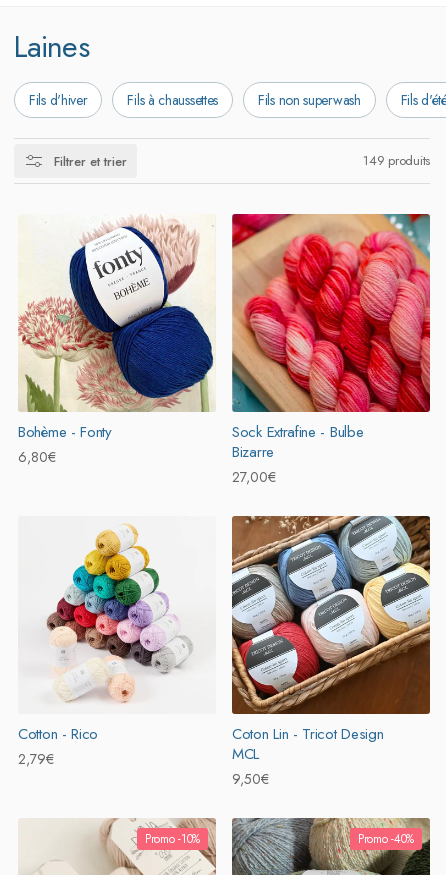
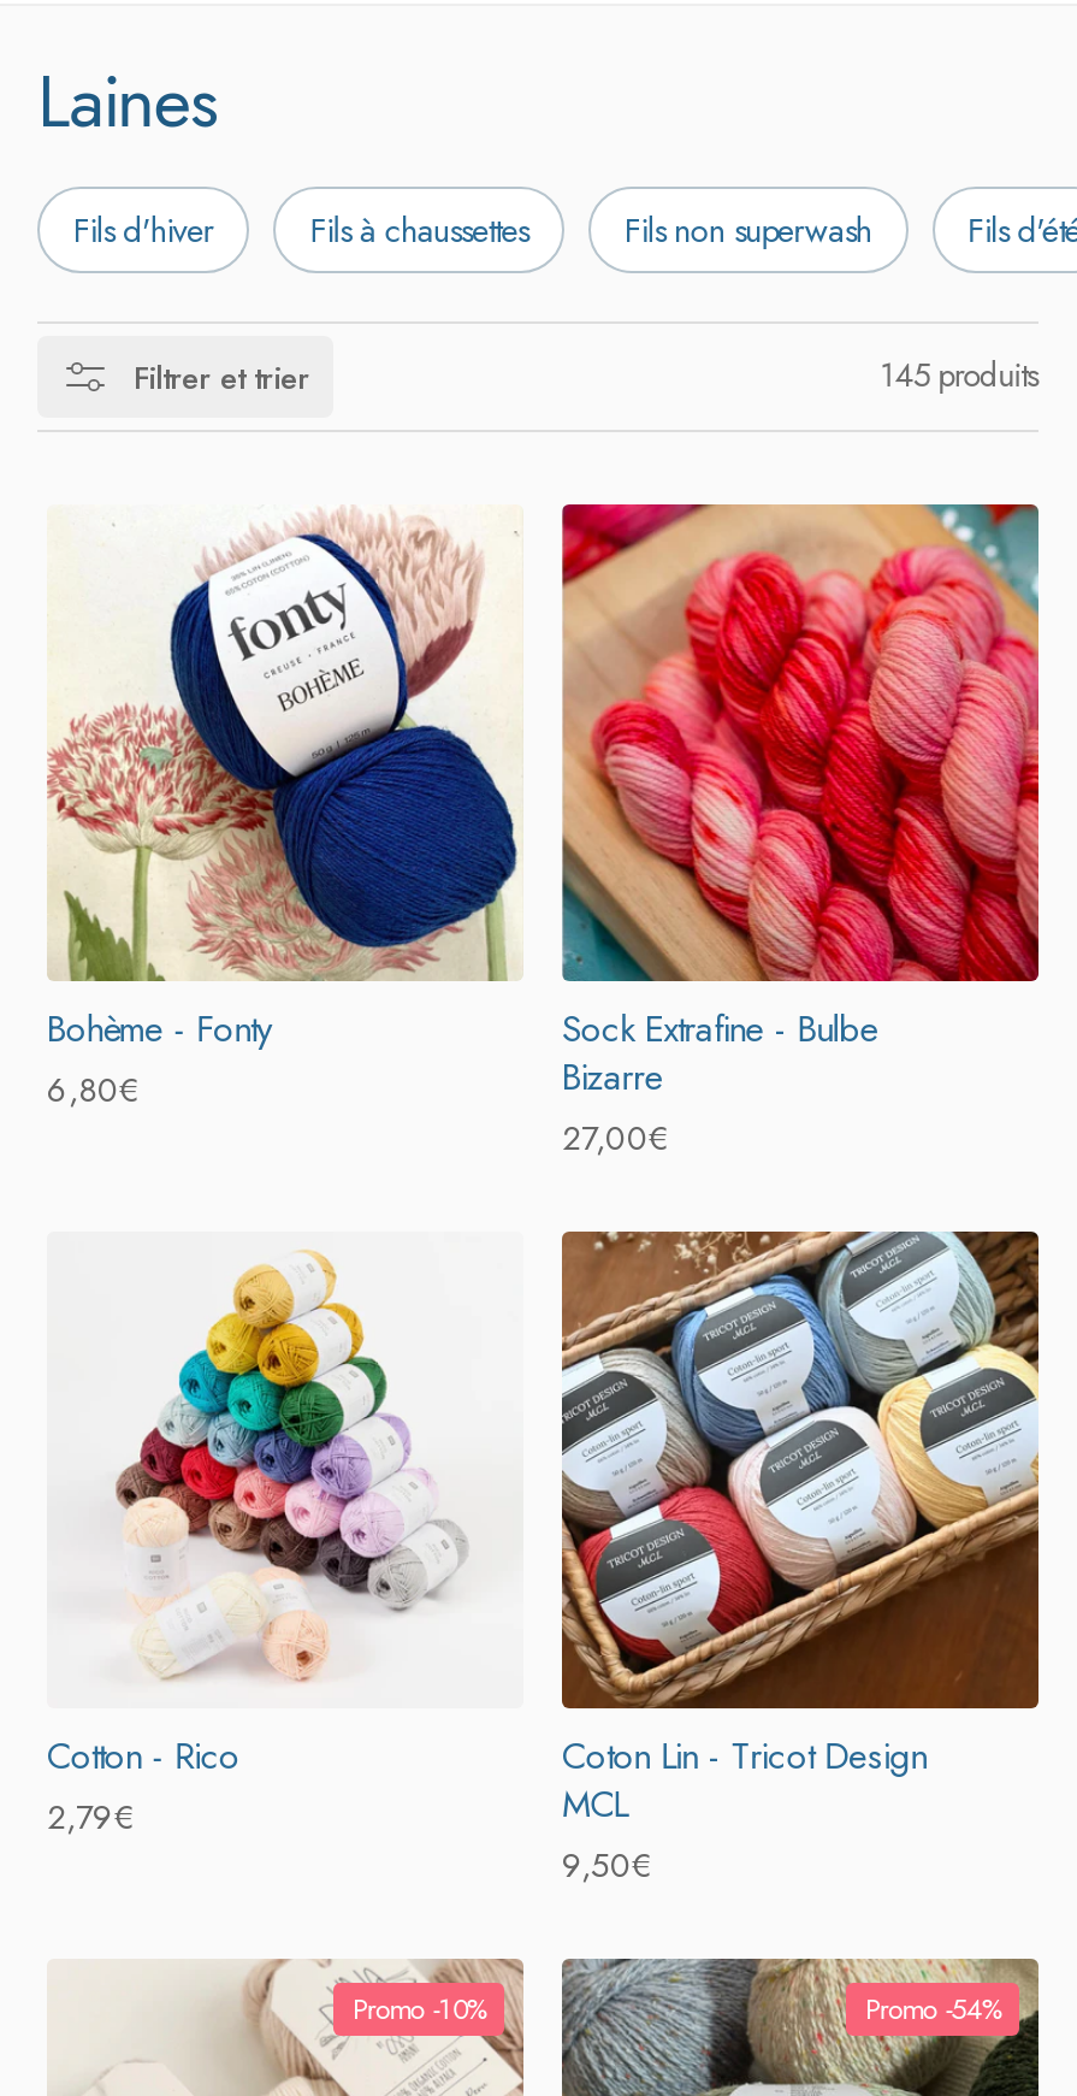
- 149 produits
+ 145 produits

- Promo -40%
+ Promo -54%
